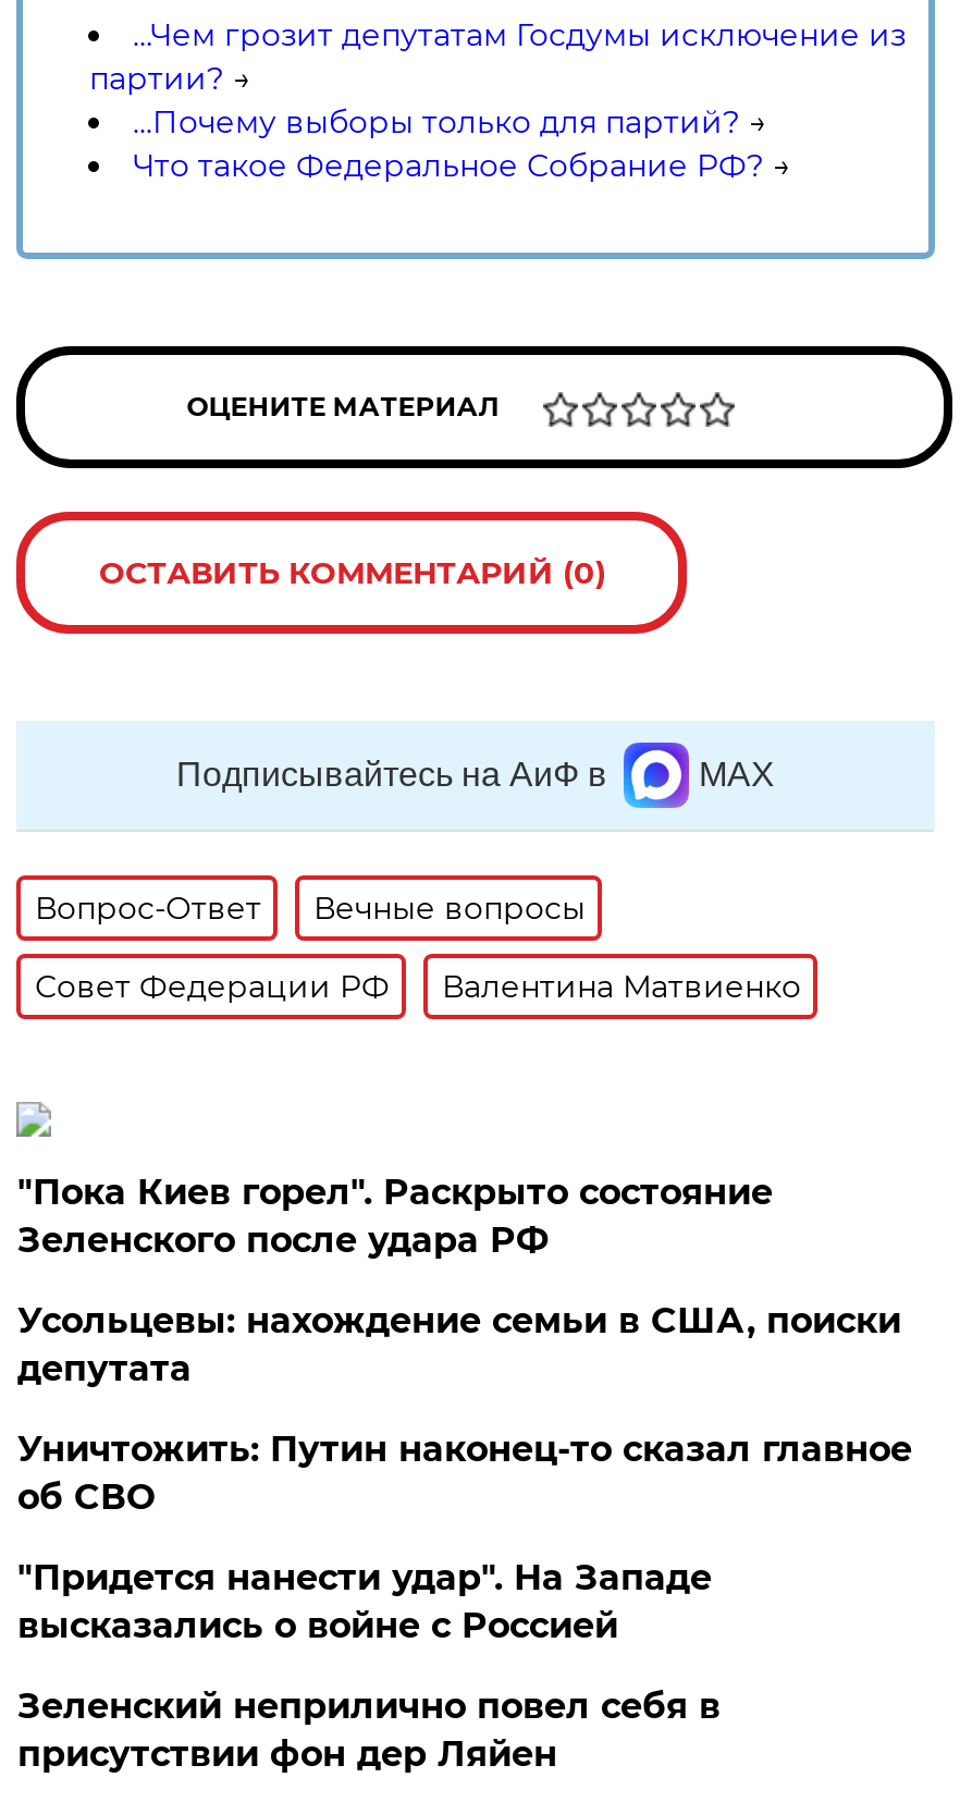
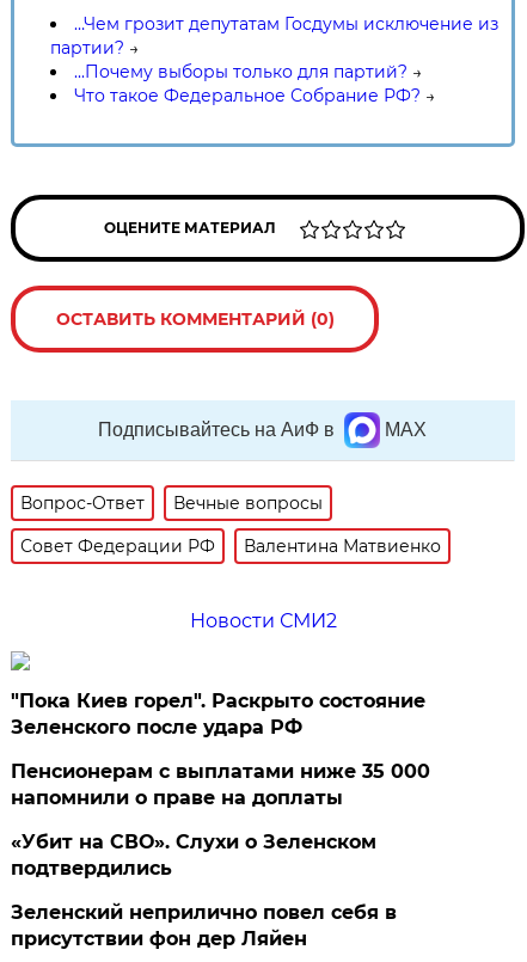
+ Новости СМИ2

moved down: "Пока Киев горел". Раскрыто состояние | Зеленского после удара РФ

- Усольцевы: нахождение семьи в США, поиски
- депутата
- Уничтожить: Путин наконец-то сказал главное
- об СВО
- "Придется нанести удар". На Западе
- высказались о войне с Россией
+ Пенсионерам с выплатами ниже 35 000
+ напомнили о праве на доплаты
+ «Убит на СВО». Слухи о Зеленском
+ подтвердились
